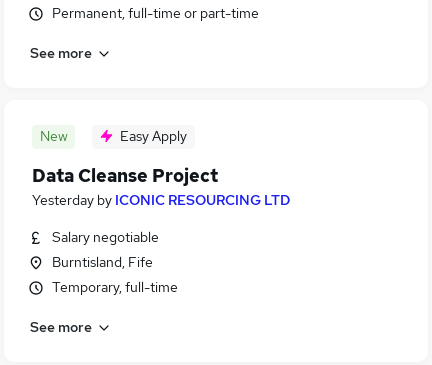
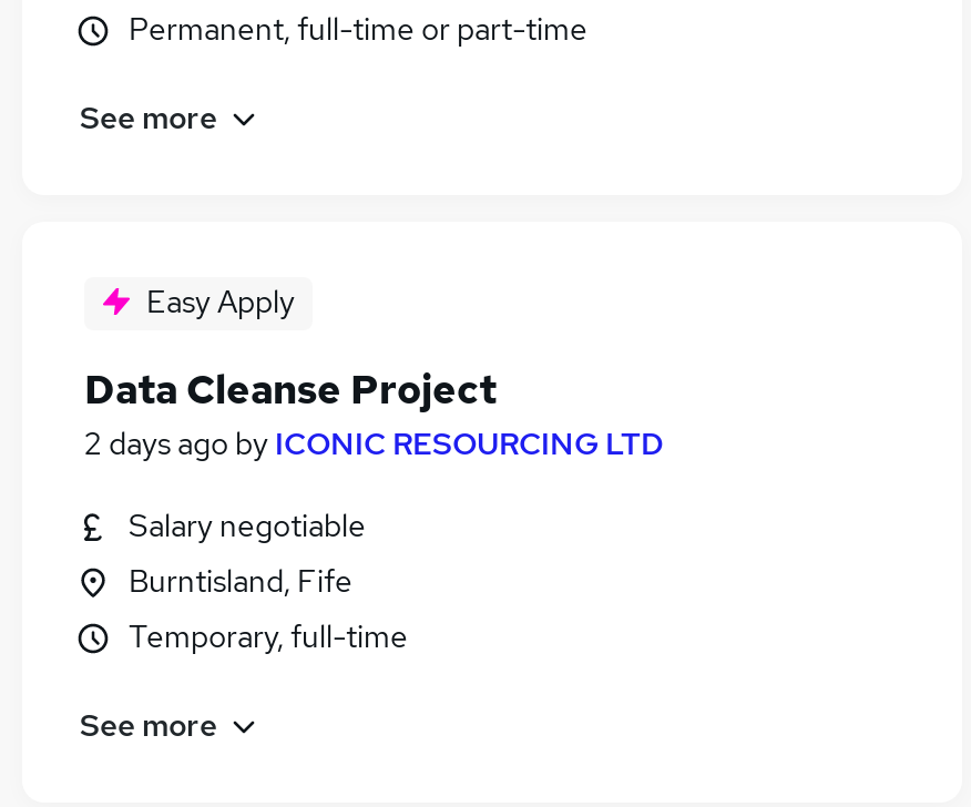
- New

- Yesterday by ICONIC RESOURCING LTD
+ 2 days ago by ICONIC RESOURCING LTD
